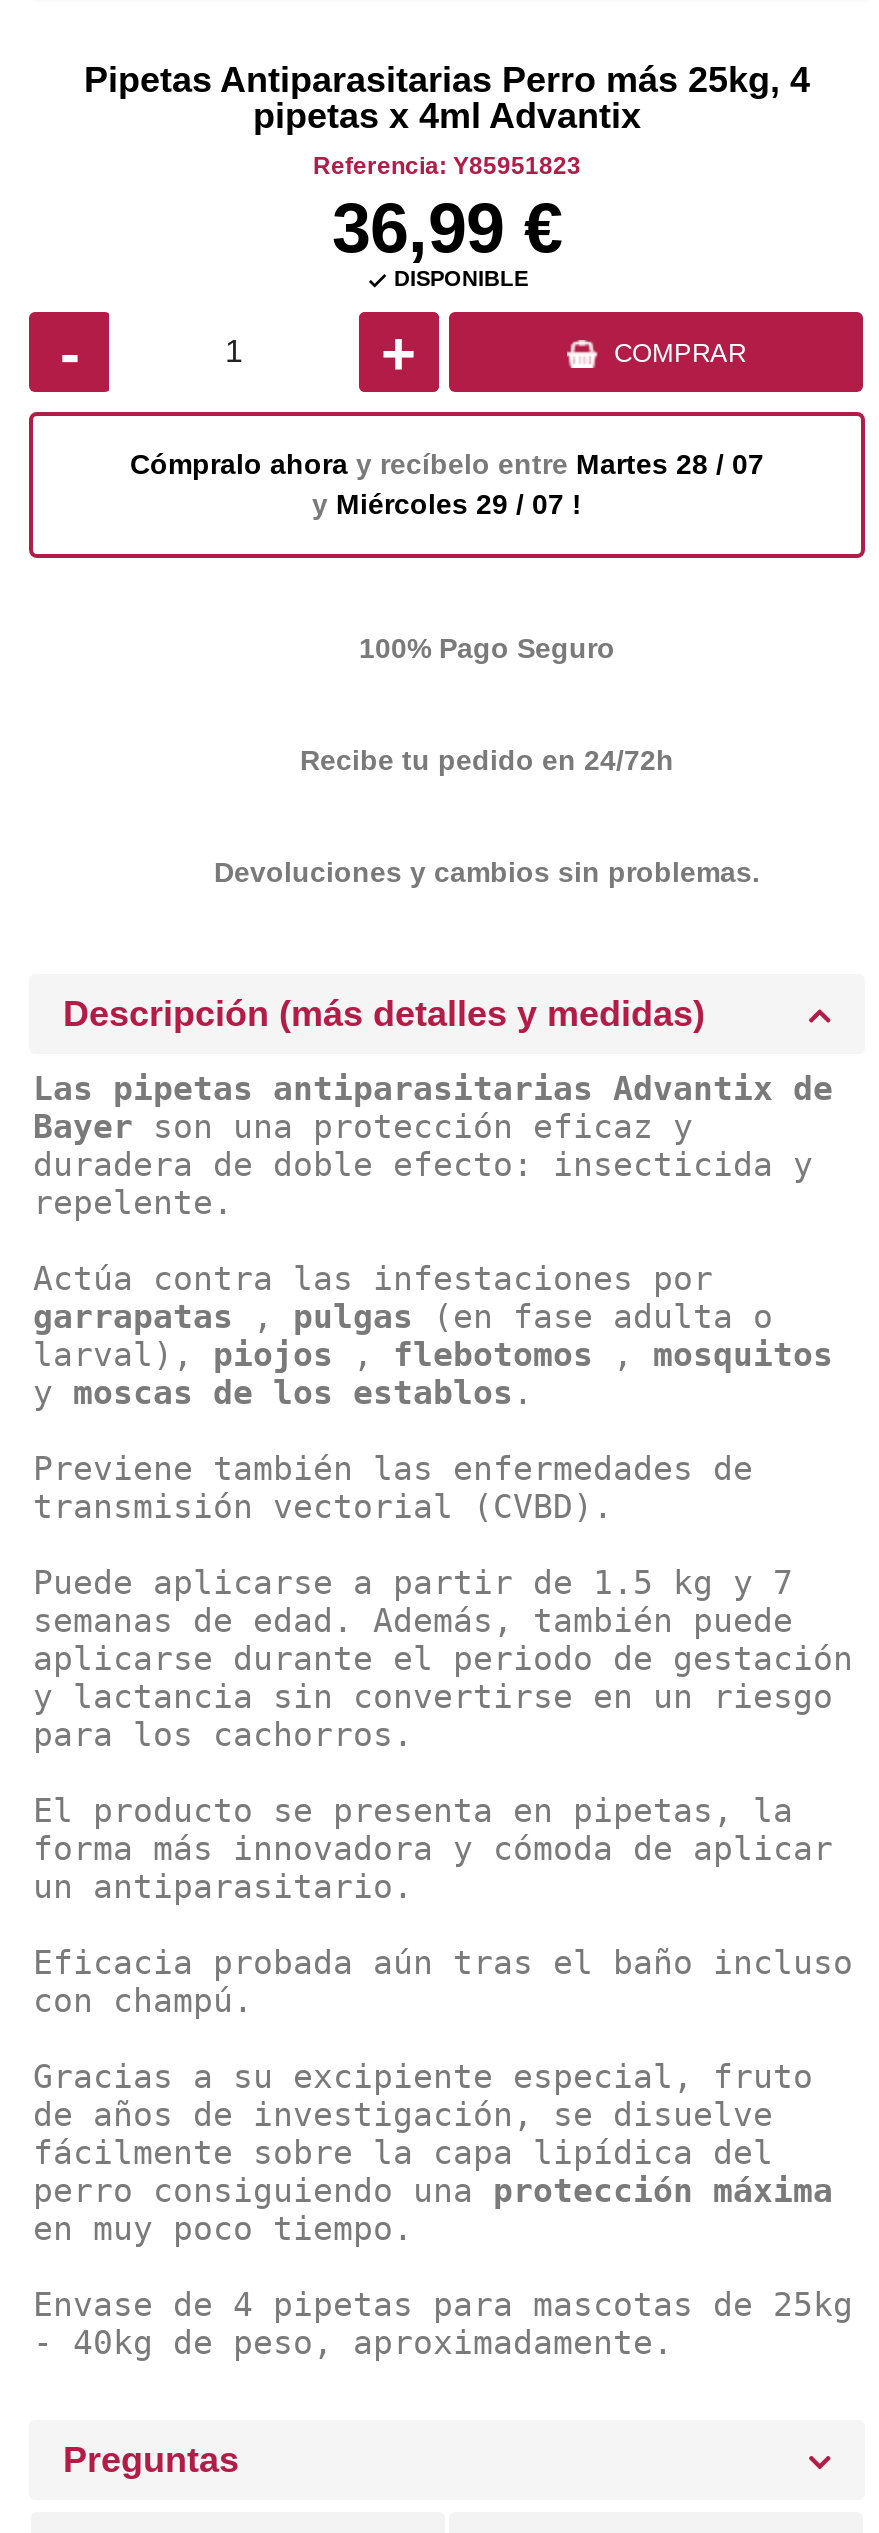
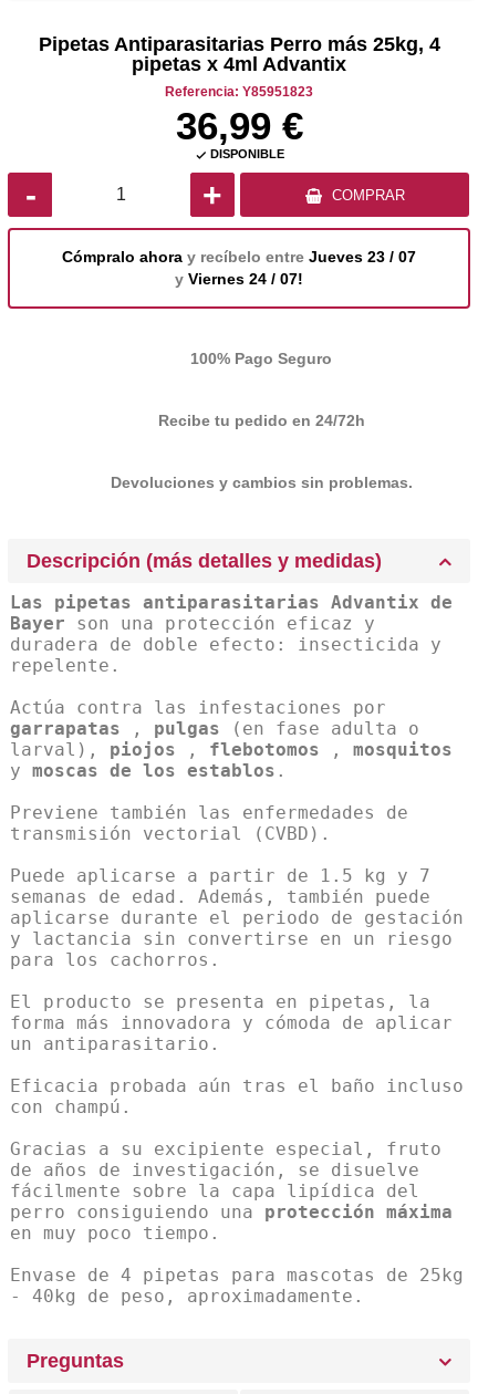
- Cómpralo ahora y recíbelo entre Martes 28 / 07
- y Miércoles 29 / 07 !
+ Cómpralo ahora y recíbelo entre Jueves 23 / 07
+ y Viernes 24 / 07!
